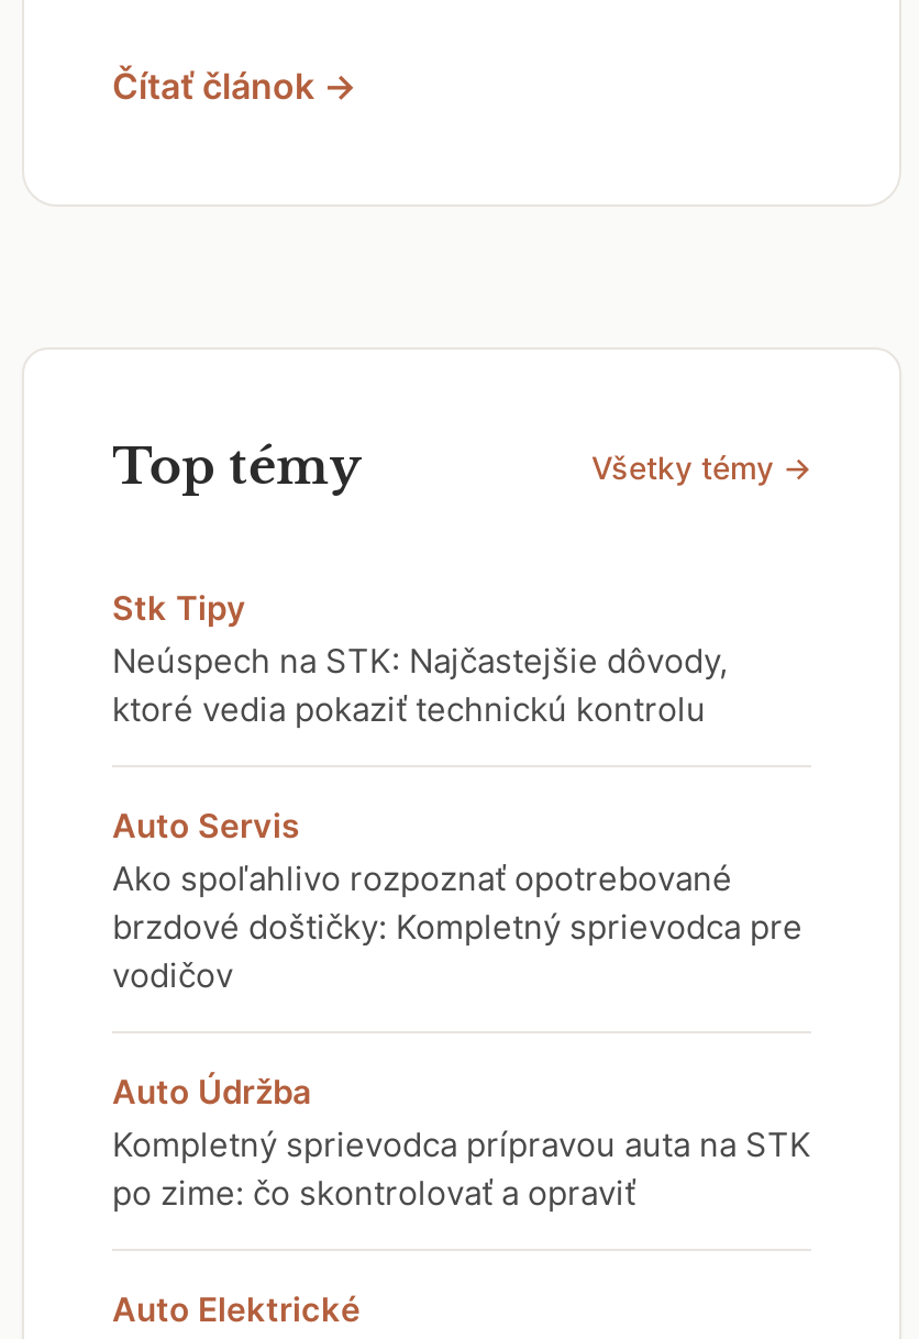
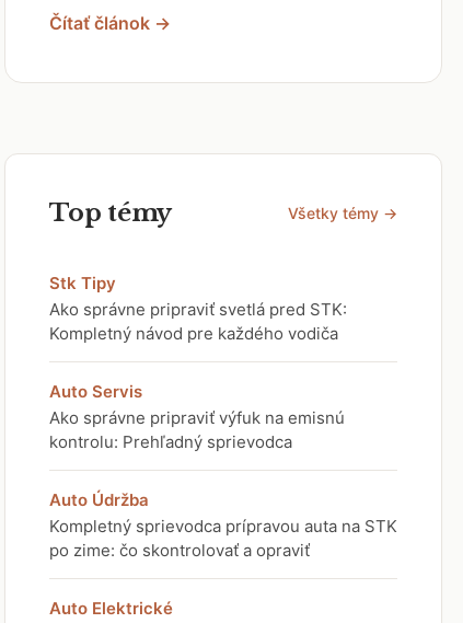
- Neúspech na STK: Najčastejšie dôvody,
- ktoré vedia pokaziť technickú kontrolu
+ Ako správne pripraviť svetlá pred STK:
+ Kompletný návod pre každého vodiča

- Ako spoľahlivo rozpoznať opotrebované
- brzdové doštičky: Kompletný sprievodca pre
- vodičov
+ Ako správne pripraviť výfuk na emisnú
+ kontrolu: Prehľadný sprievodca
